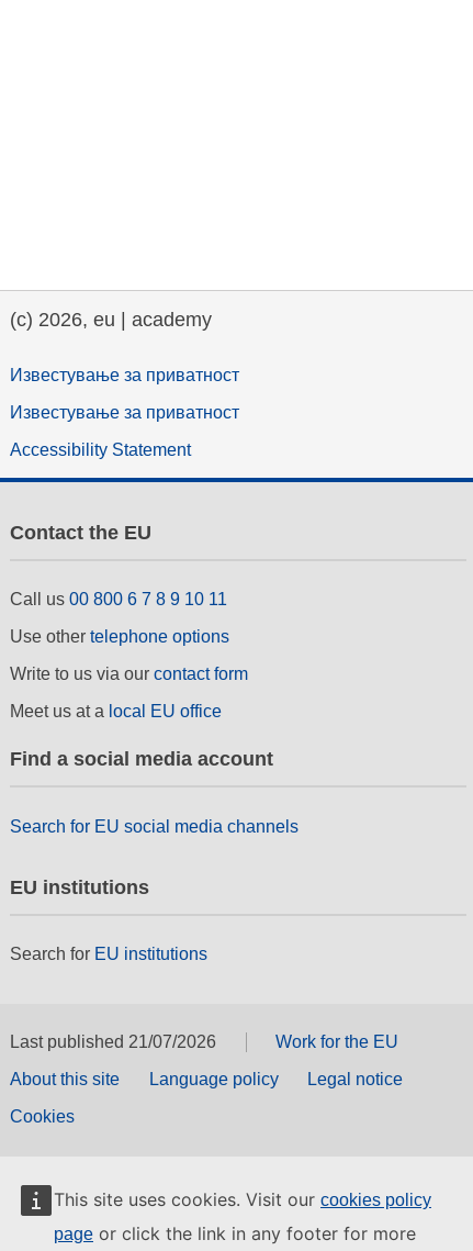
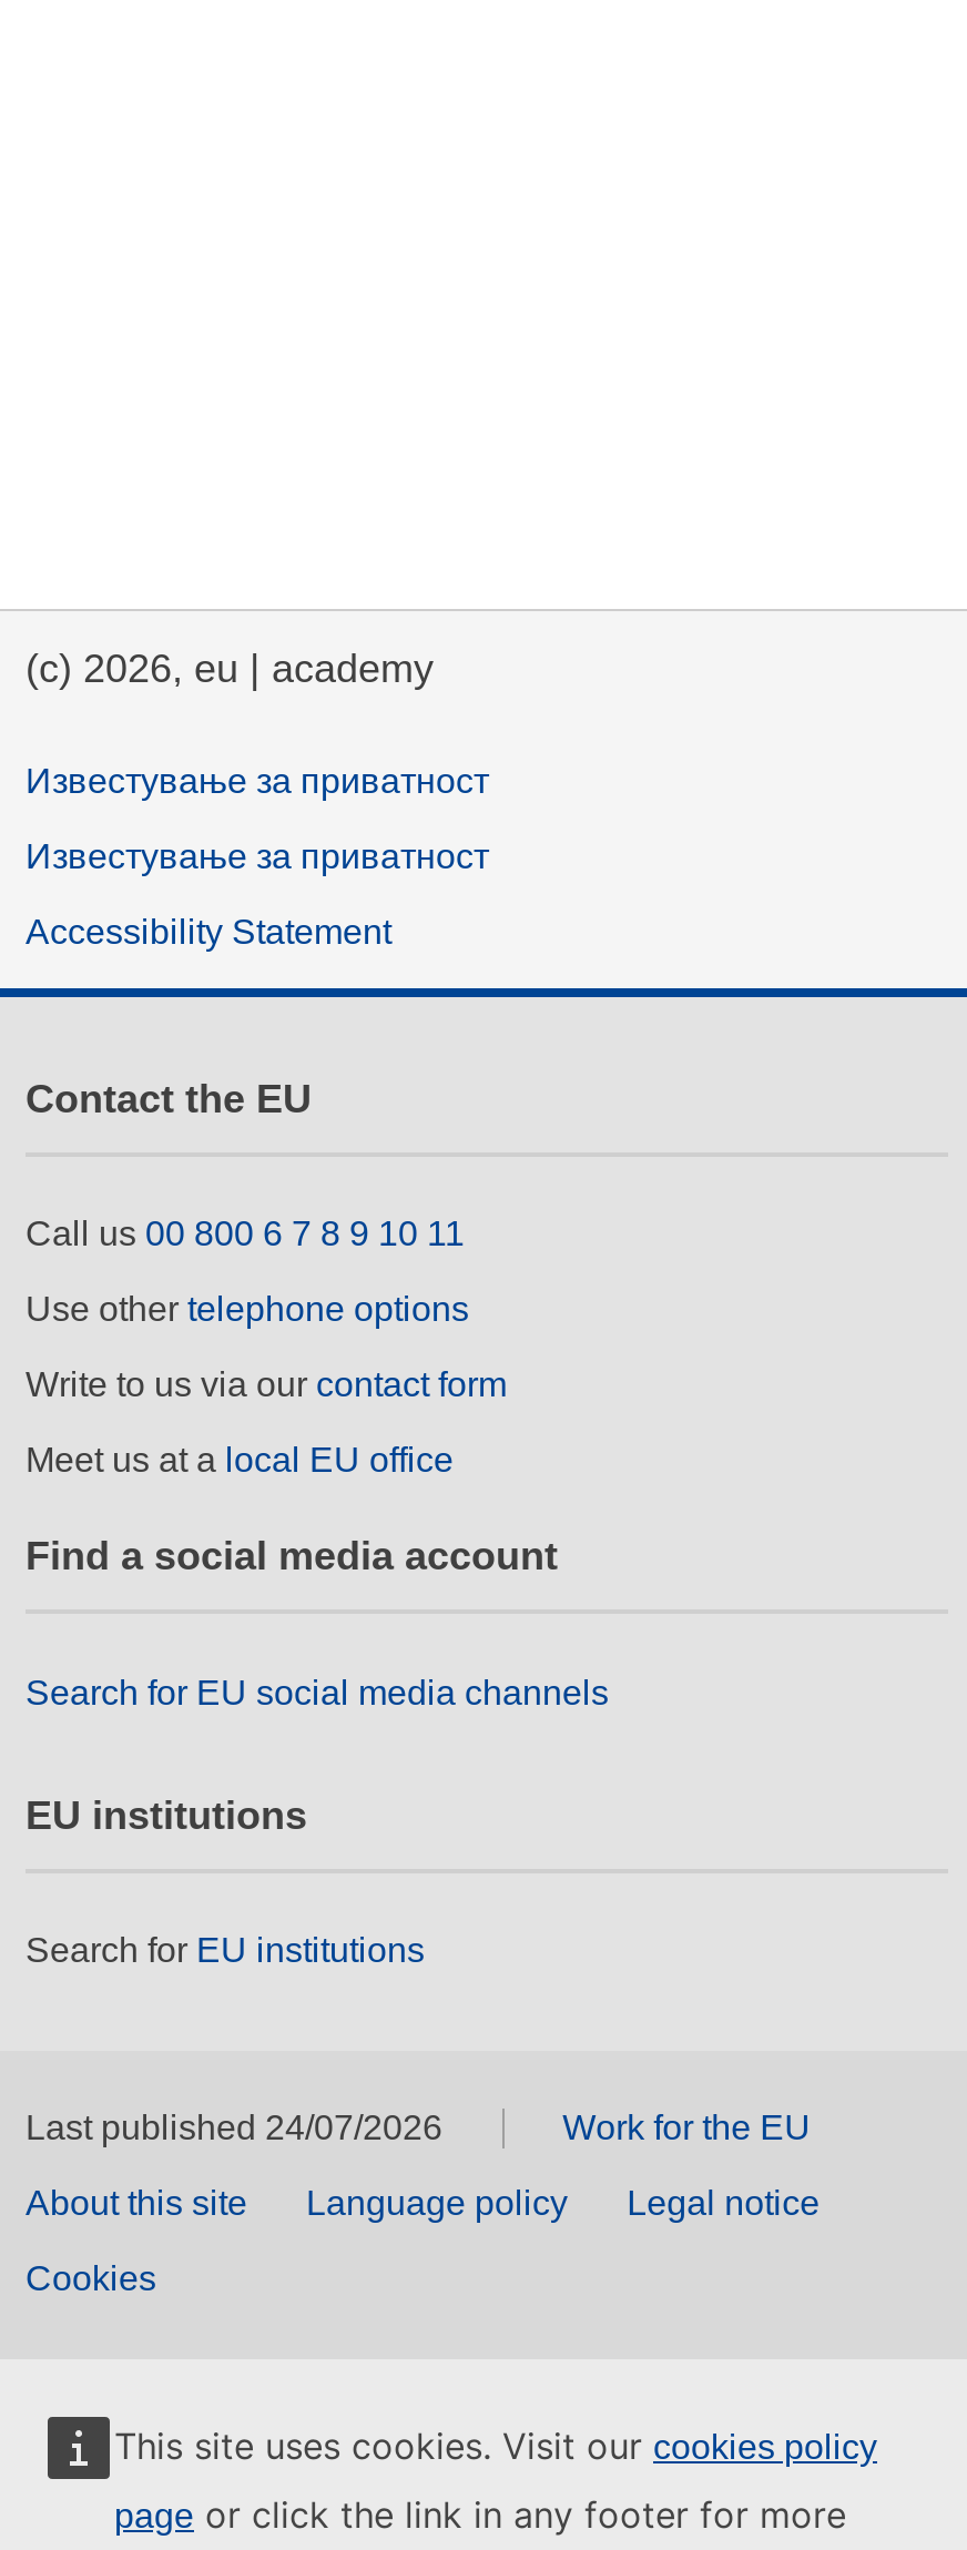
- Last published 21/07/2026
+ Last published 24/07/2026
